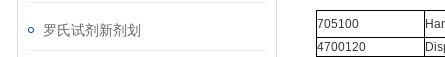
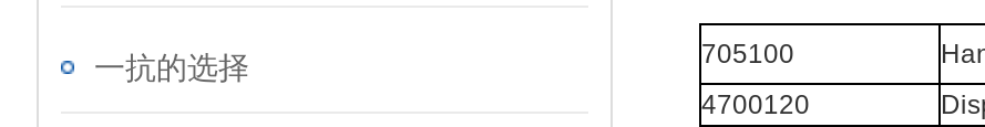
- 罗氏试剂新剂划
+ 一抗的选择
